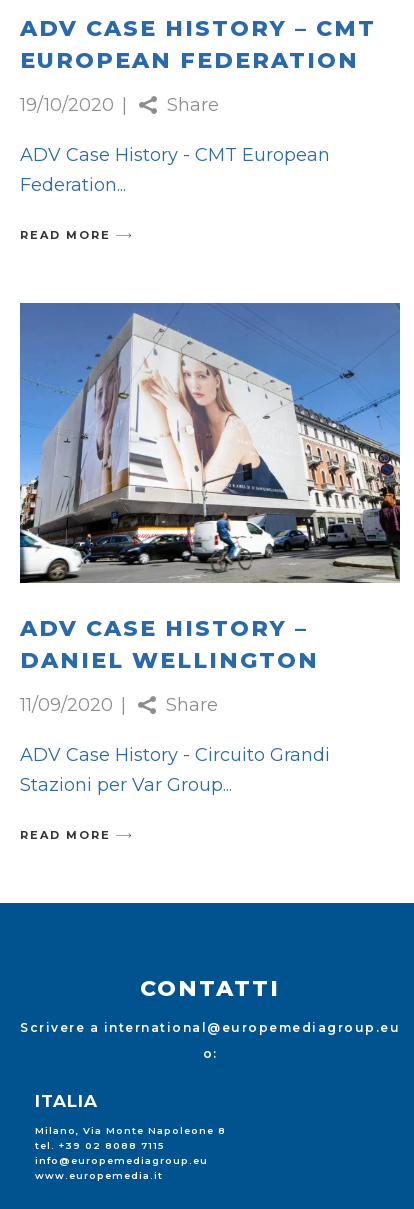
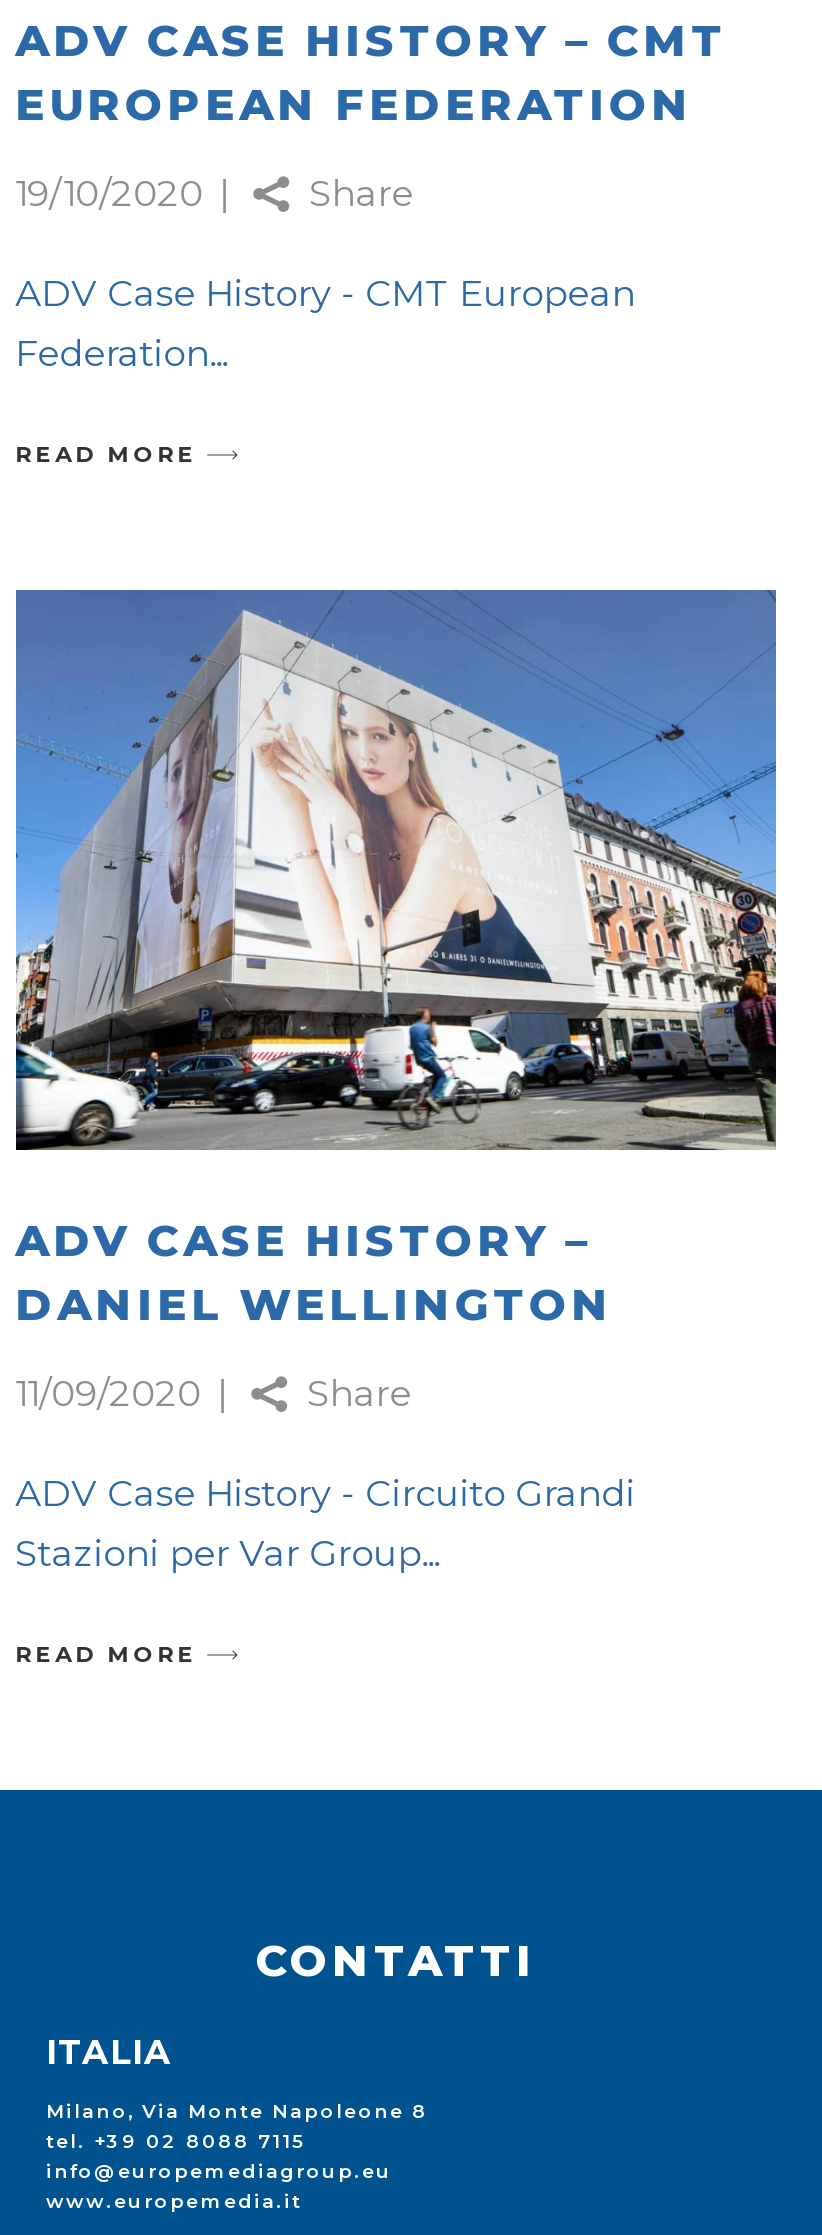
- Scrivere a international@europemediagroup.eu
- o:
